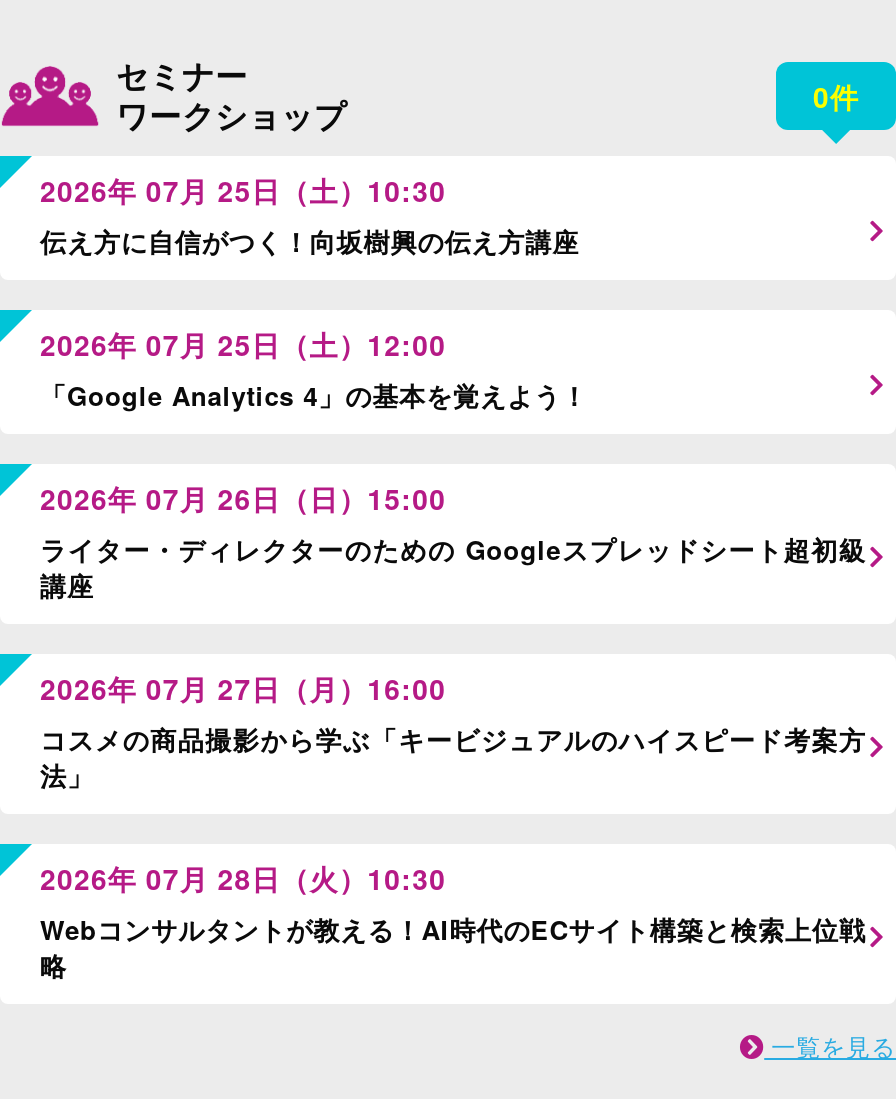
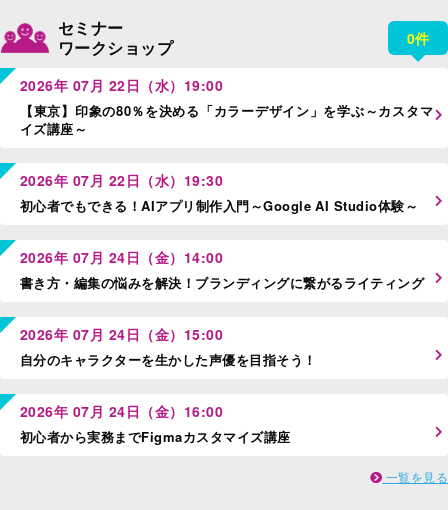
- 2026年 07月 25日（土）10:30
- 伝え方に自信がつく！向坂樹興の伝え方講座
+ 2026年 07月 22日（水）19:00
+ 【東京】印象の80％を決める「カラーデザイン」を学ぶ～カスタマ
+ イズ講座～

- 2026年 07月 25日（土）12:00
- 「Google Analytics 4」の基本を覚えよう！
+ 2026年 07月 22日（水）19:30
+ 初心者でもできる！AIアプリ制作入門～Google AI Studio体験～

- 2026年 07月 26日（日）15:00
- ライター・ディレクターのための Googleスプレッドシート超初級
- 講座
+ 2026年 07月 24日（金）14:00
+ 書き方・編集の悩みを解決！ブランディングに繋がるライティング

- 2026年 07月 27日（月）16:00
- コスメの商品撮影から学ぶ「キービジュアルのハイスピード考案方
- 法」
+ 2026年 07月 24日（金）15:00
+ 自分のキャラクターを生かした声優を目指そう！

- 2026年 07月 28日（火）10:30
- Webコンサルタントが教える！AI時代のECサイト構築と検索上位戦
- 略
+ 2026年 07月 24日（金）16:00
+ 初心者から実務までFigmaカスタマイズ講座
